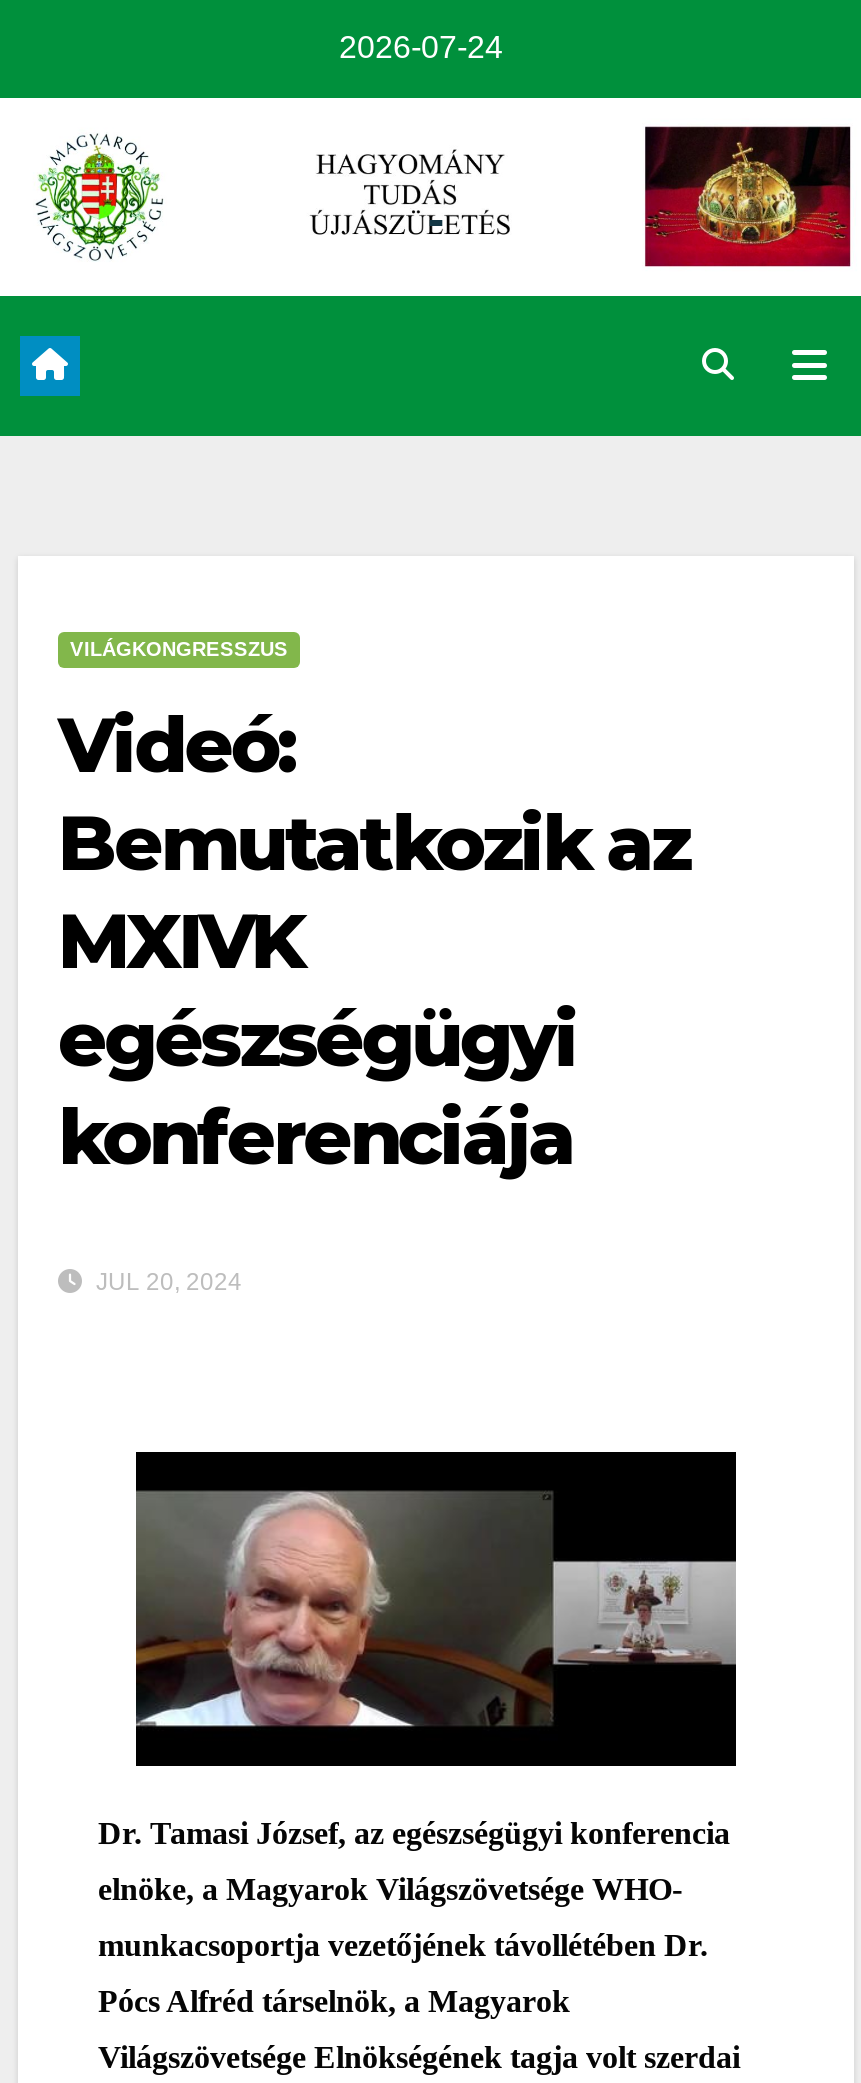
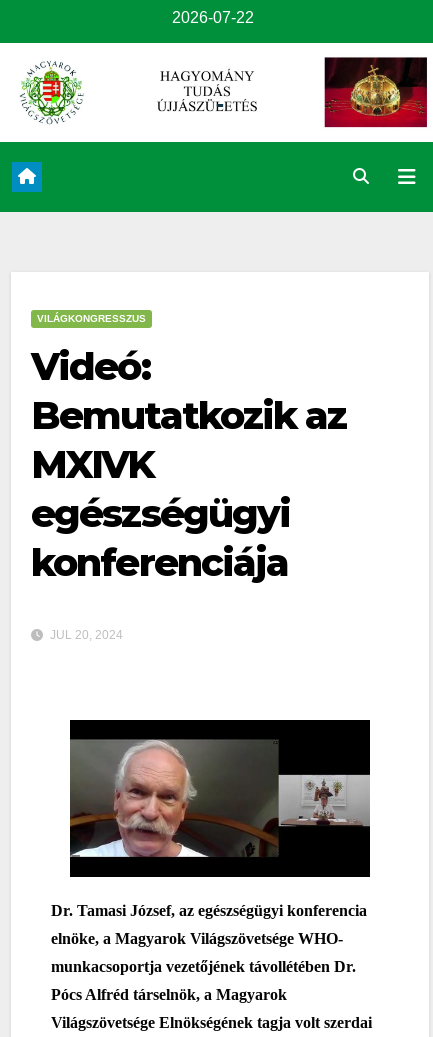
- 2026-07-24
+ 2026-07-22
